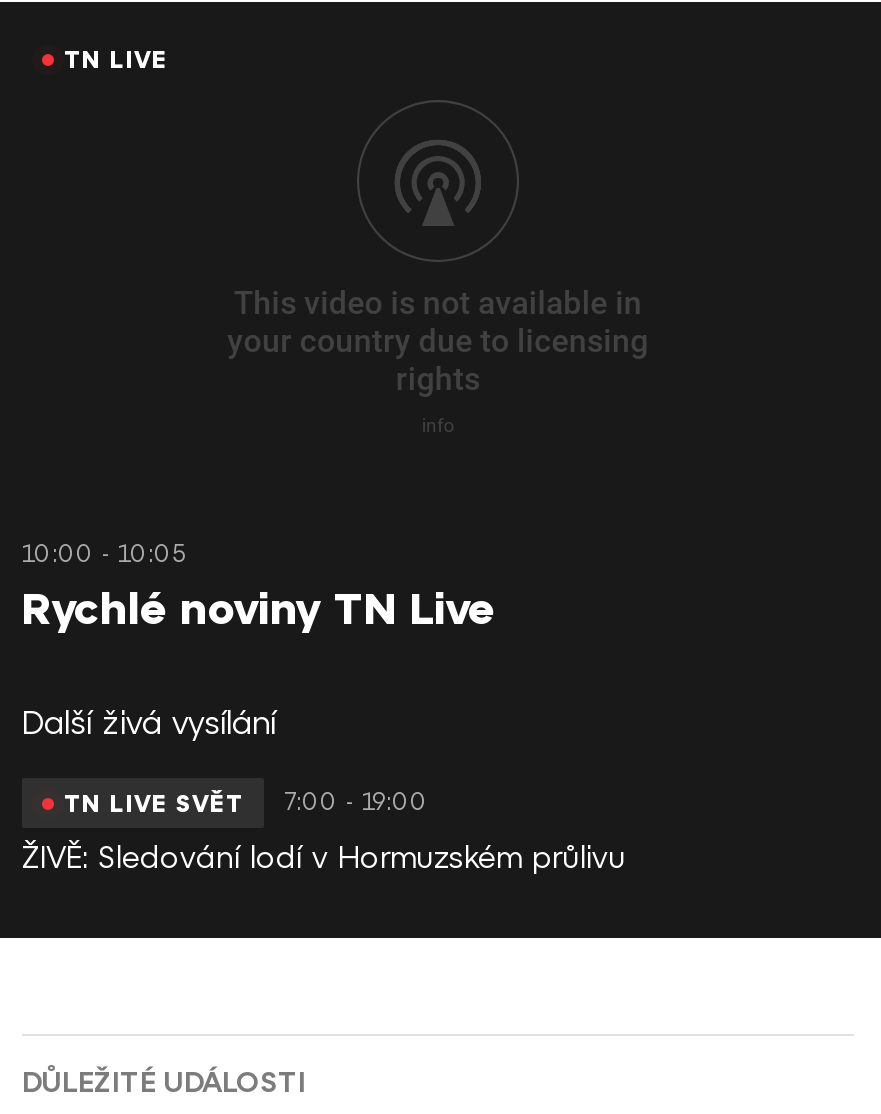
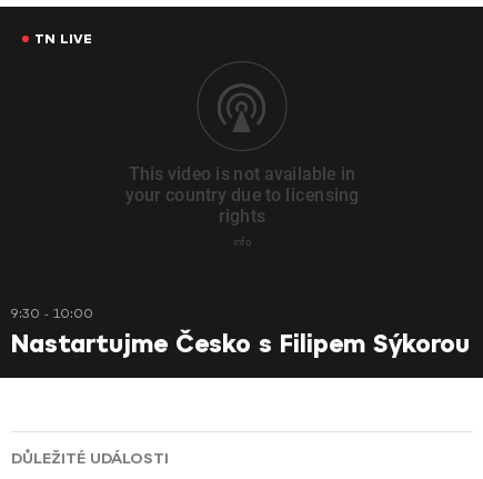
- 10:00 - 10:05
- Rychlé noviny TN Live
- Další živá vysílání
- TN LIVE SVĚT
- 7:00 - 19:00
- ŽIVĚ: Sledování lodí v Hormuzském průlivu
+ 9:30 - 10:00
+ Nastartujme Česko s Filipem Sýkorou
